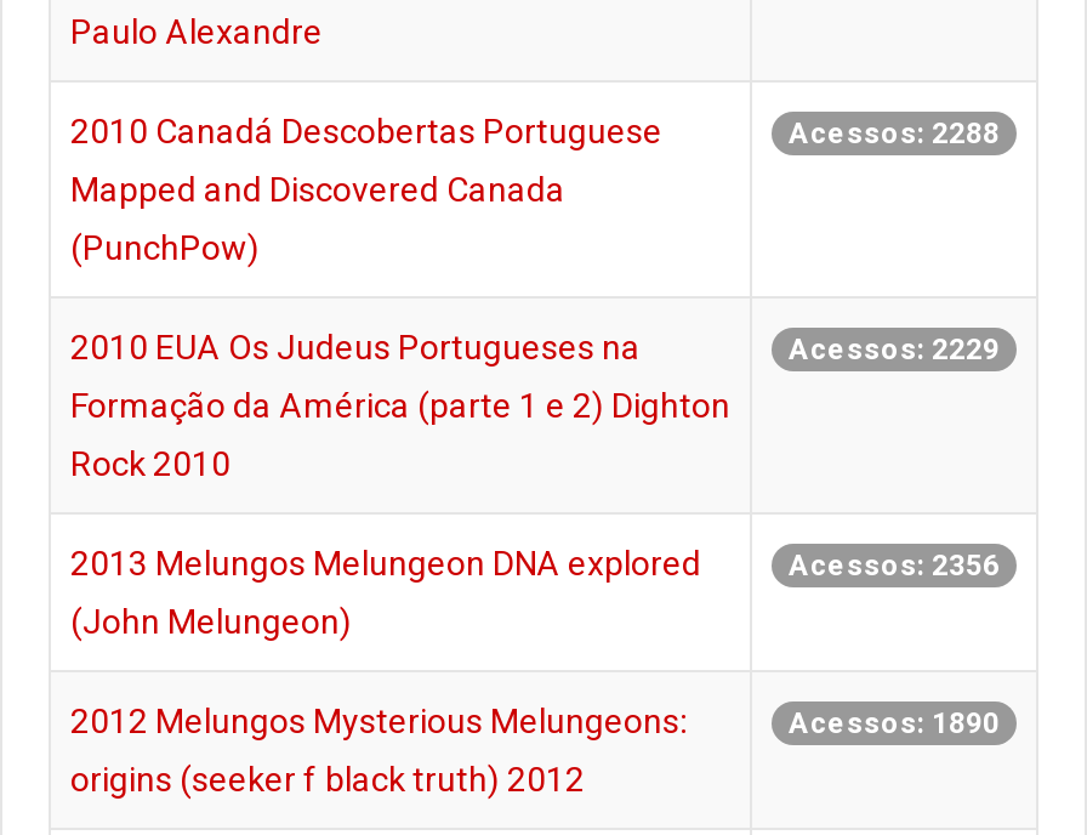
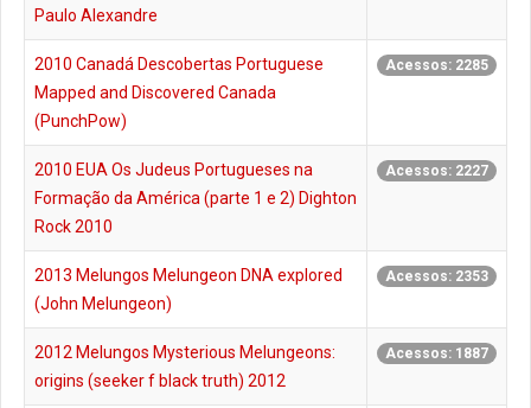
- Acessos: 2288
+ Acessos: 2285

- Acessos: 2229
+ Acessos: 2227

- Acessos: 2356
+ Acessos: 2353

- Acessos: 1890
+ Acessos: 1887
